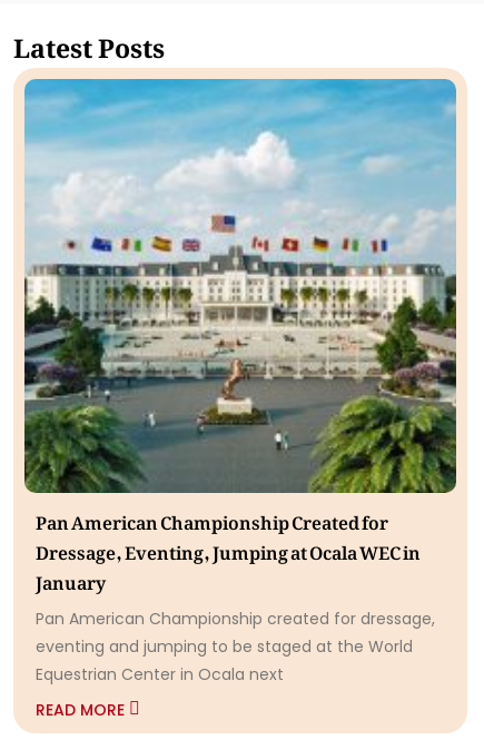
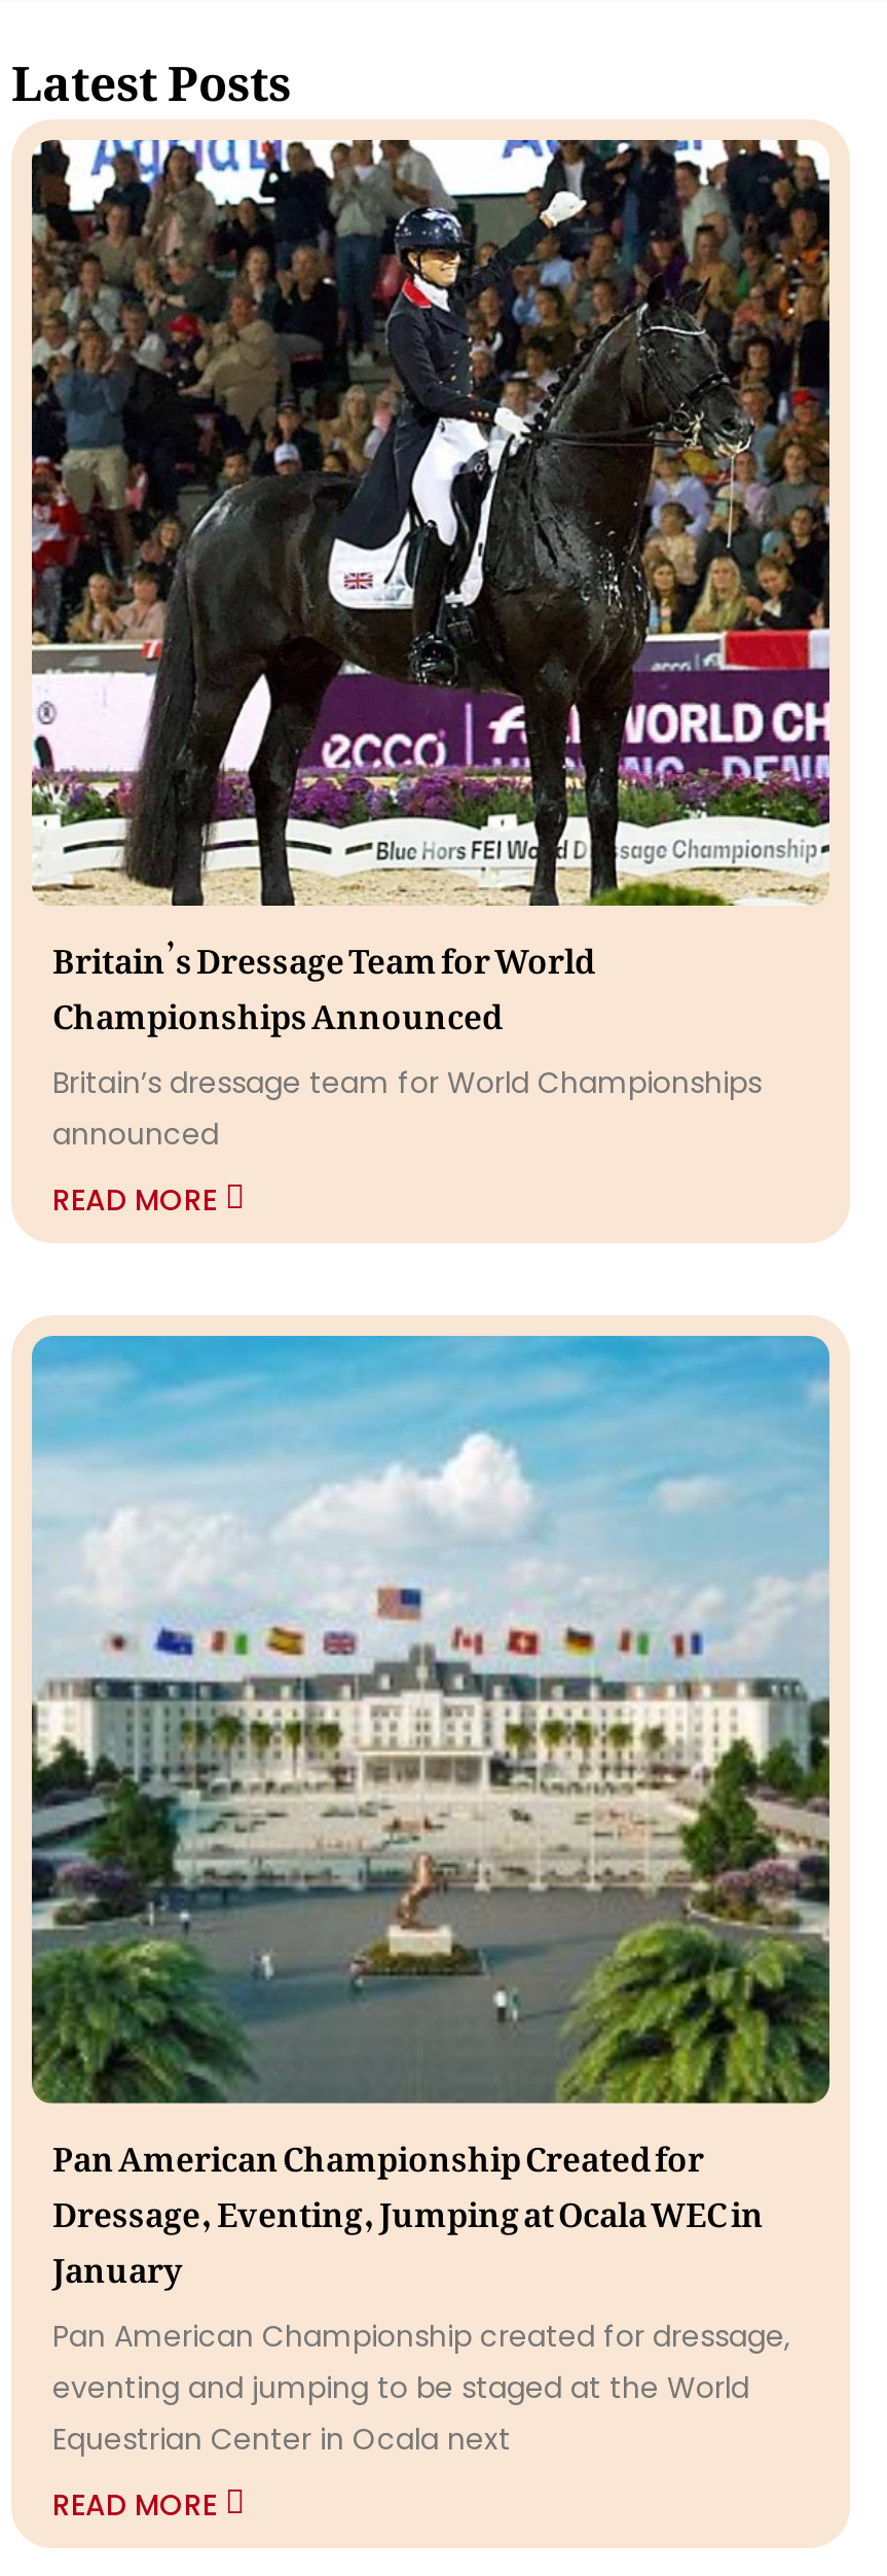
+ [image]
+ Britain’s Dressage Team for World
+ Championships Announced
+ Britain’s dressage team for World Championships
+ announced
+ READ MORE
